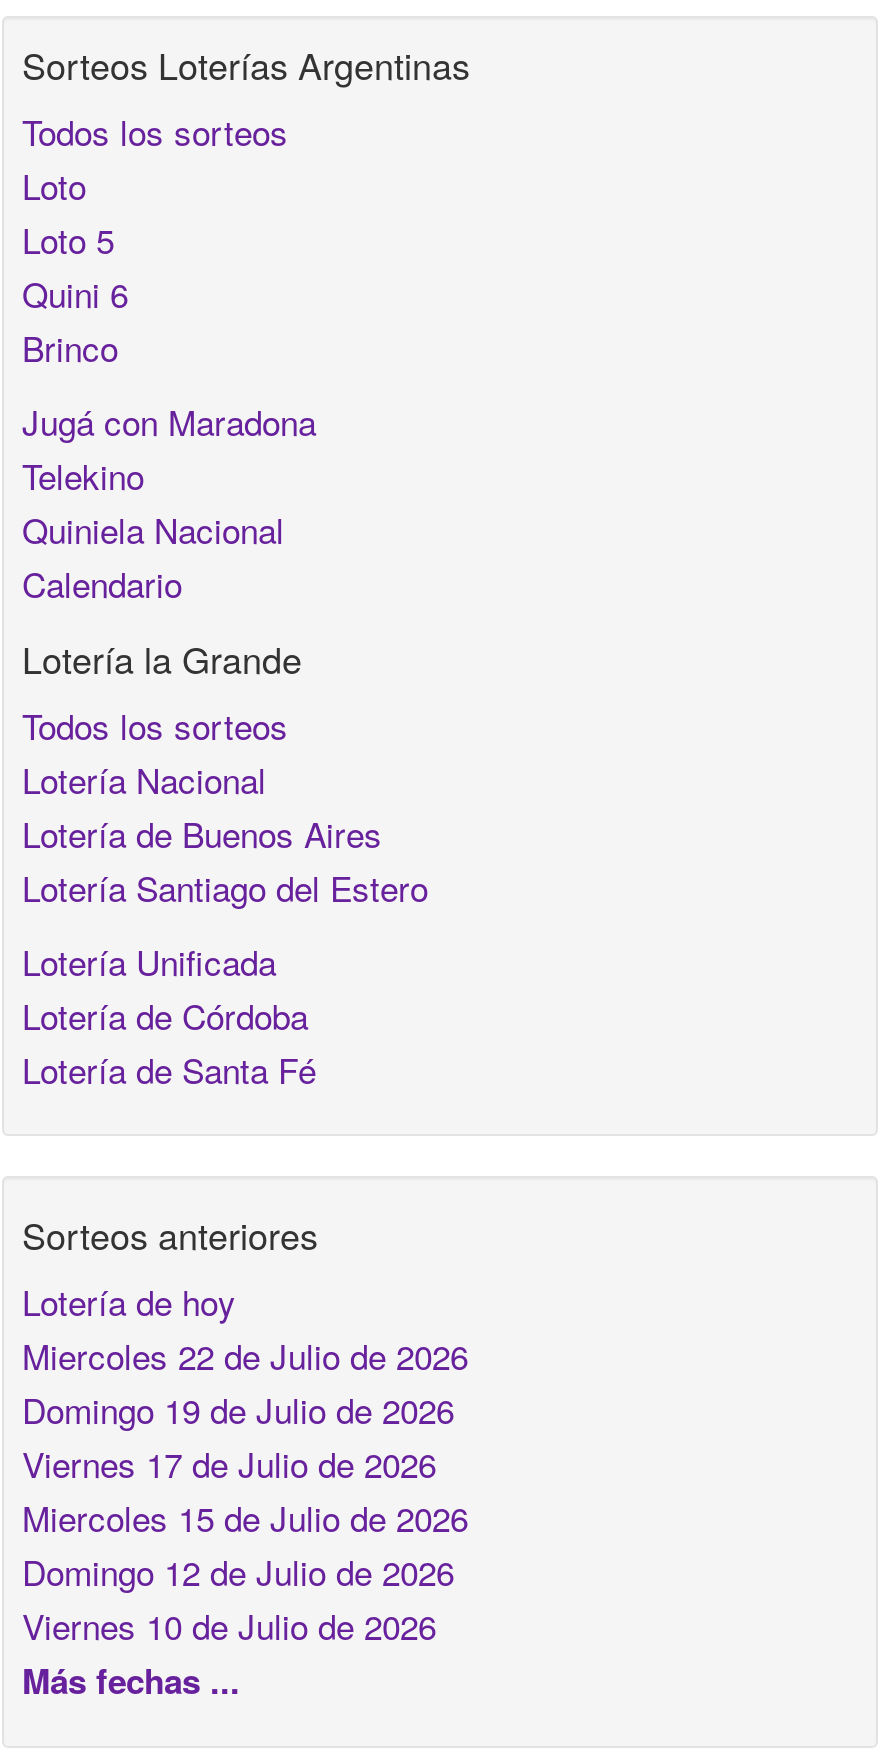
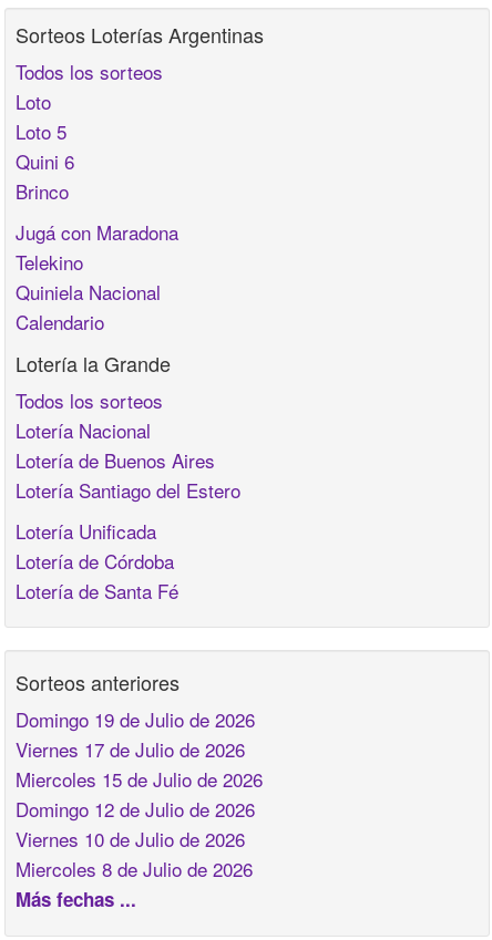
- Lotería de hoy
- Miercoles 22 de Julio de 2026

moved up: Domingo 19 de Julio de 2026 | Viernes 17 de Julio de 2026 | Miercoles 15 de Julio de 2026 | Domingo 12 de Julio de 2026 | Viernes 10 de Julio de 2026

+ Miercoles 8 de Julio de 2026
